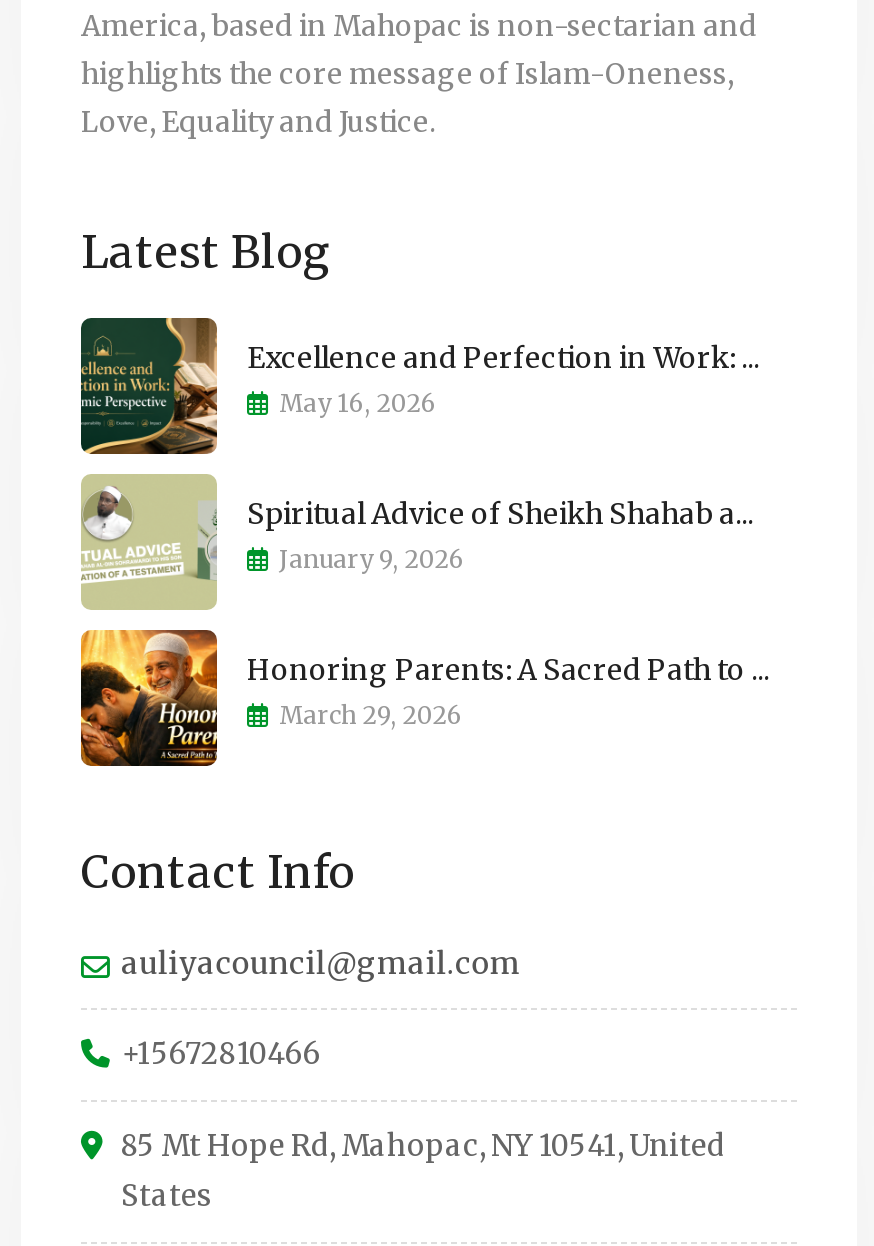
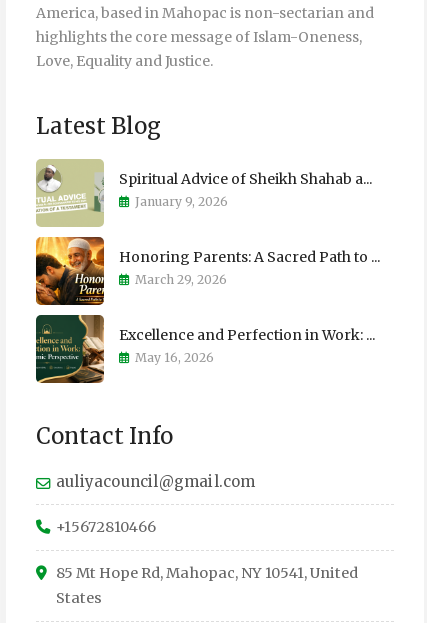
moved down: [image] | Excellence and Perfection in Work: ... | May 16, 2026

moved up: [image] | Spiritual Advice of Sheikh Shahab a... | January 9, 2026 | Honoring Parents: A Sacred Path to ... | March 29, 2026
